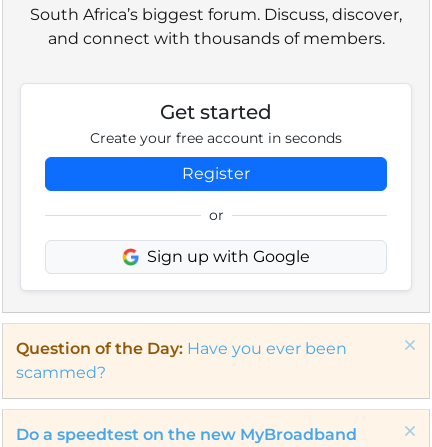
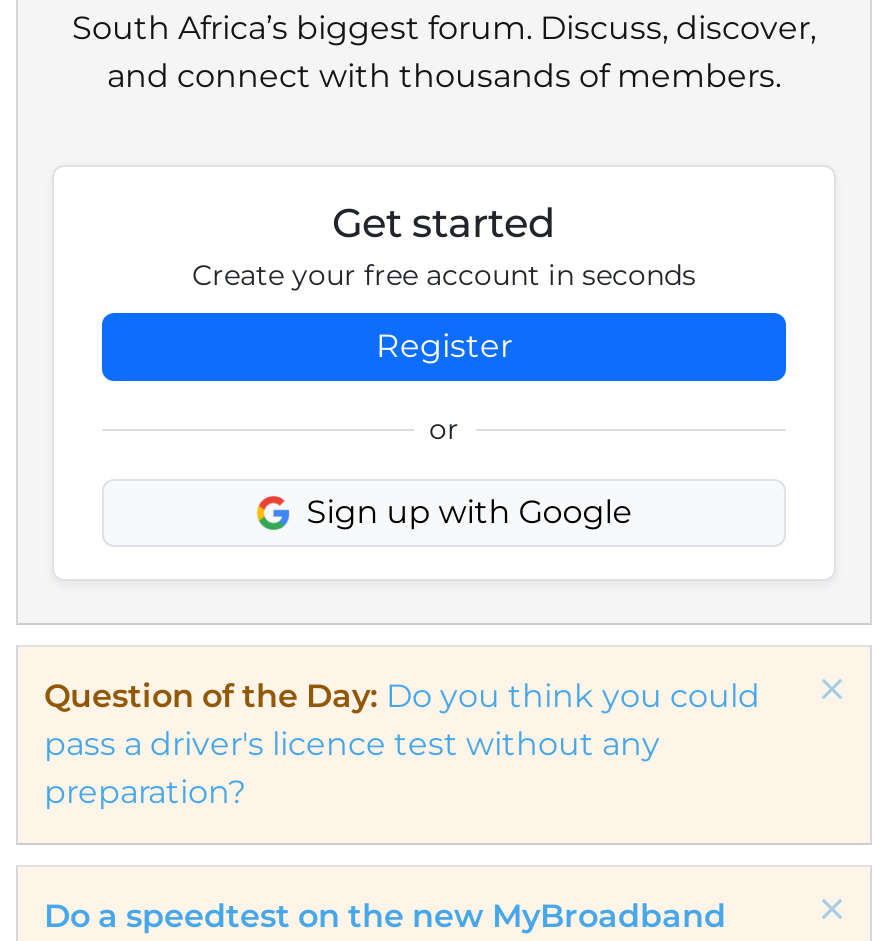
- Question of the Day: Have you ever been
- scammed?
+ Question of the Day: Do you think you could
+ pass a driver's licence test without any
+ preparation?
